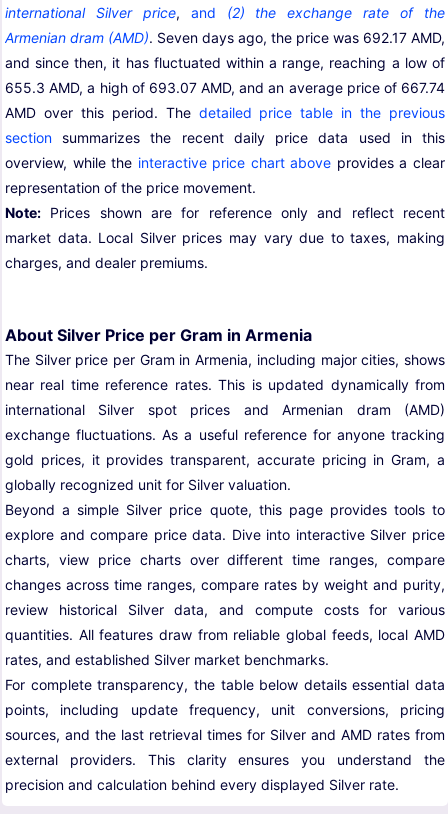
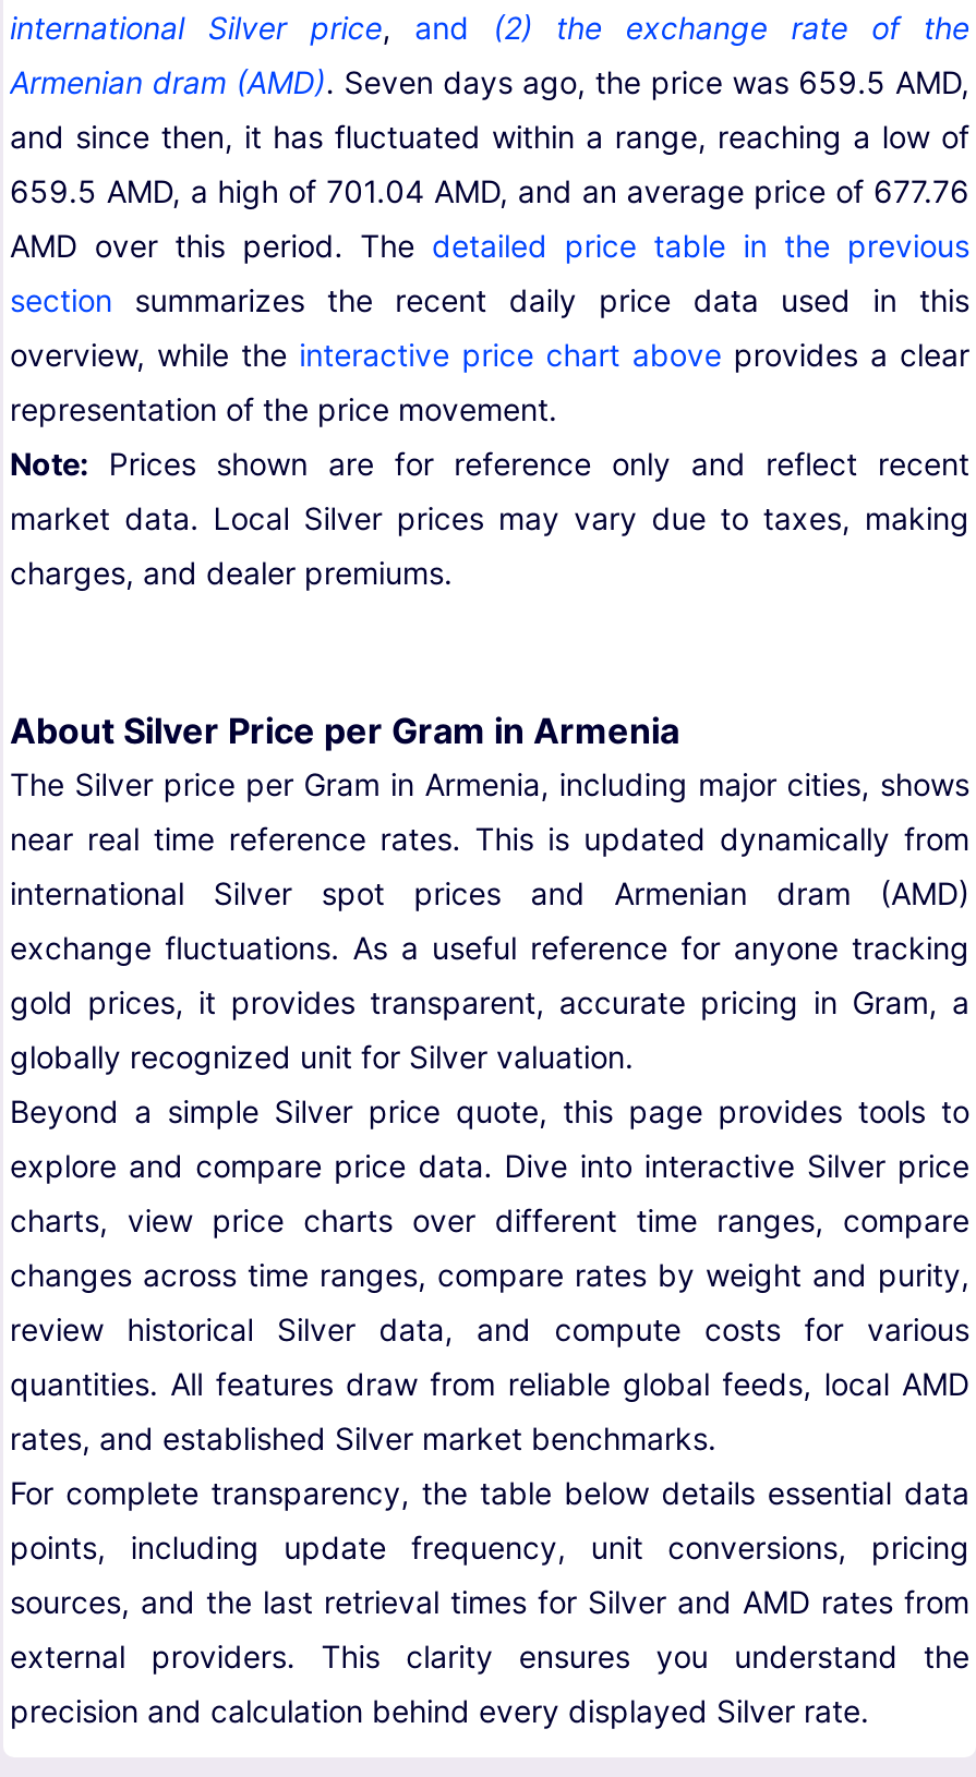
- Armenian dram (AMD). Seven days ago, the price was 692.17 AMD,
+ Armenian dram (AMD). Seven days ago, the price was 659.5 AMD,

- 655.3 AMD, a high of 693.07 AMD, and an average price of 667.74
+ 659.5 AMD, a high of 701.04 AMD, and an average price of 677.76
